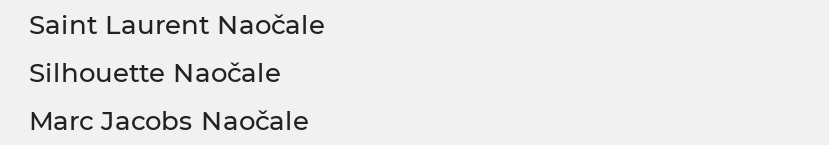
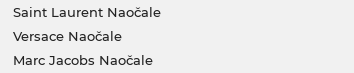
- Silhouette Naočale
+ Versace Naočale
